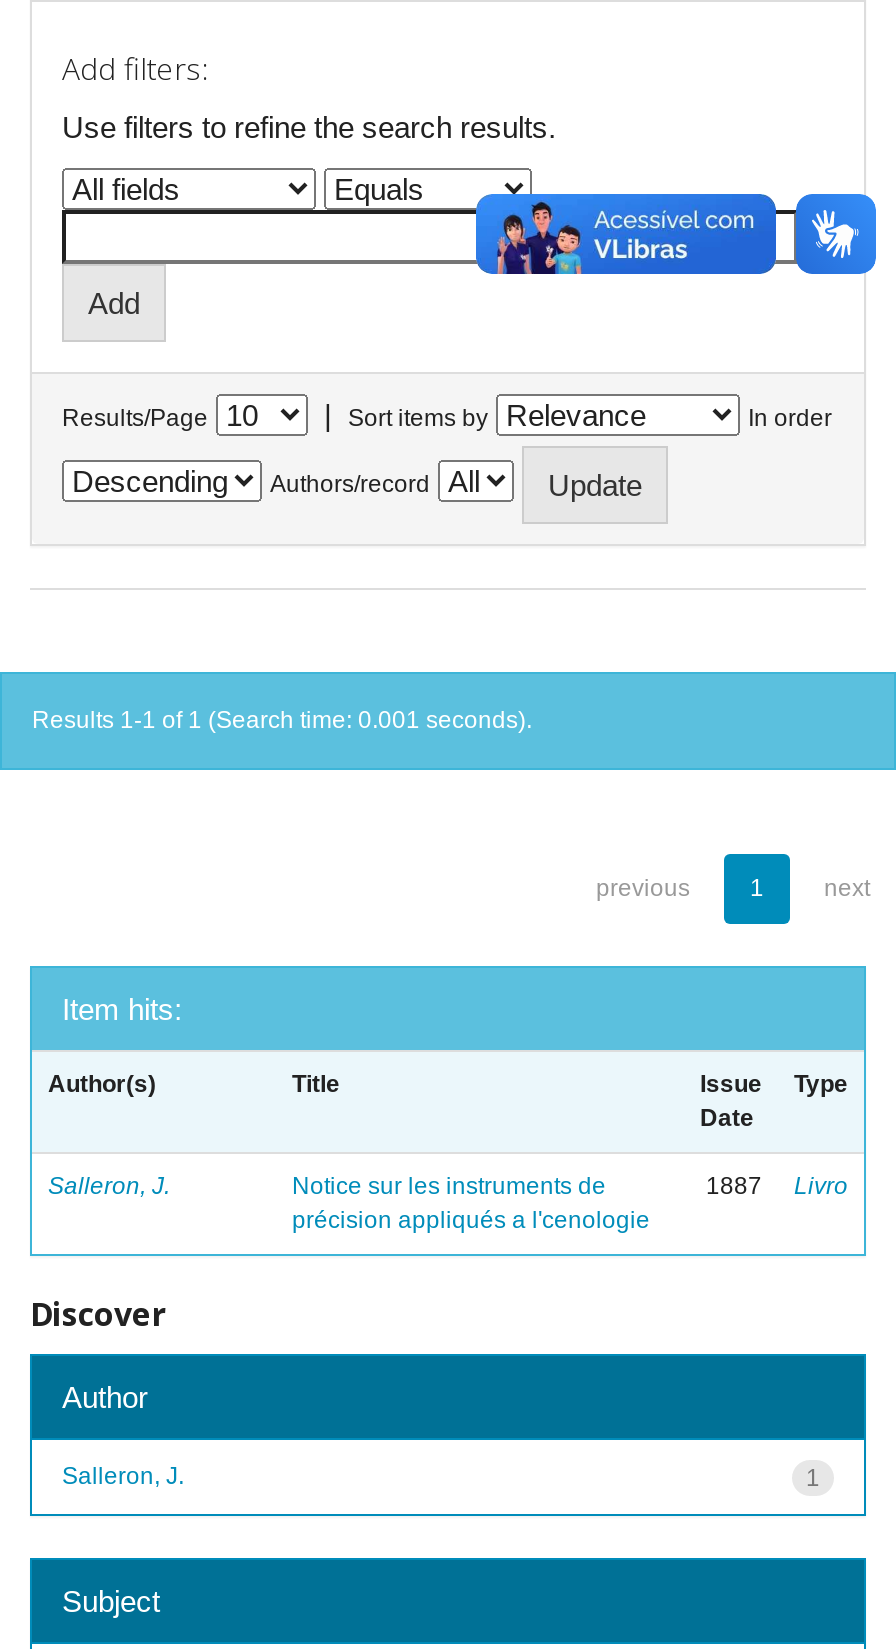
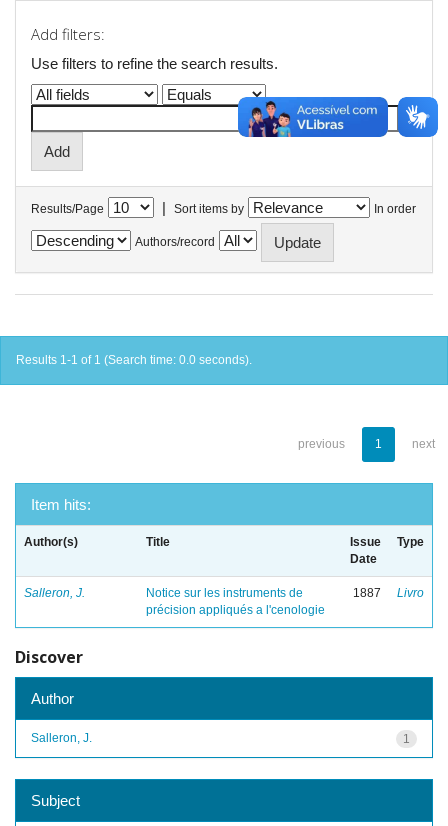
- Results 1-1 of 1 (Search time: 0.001 seconds).
+ Results 1-1 of 1 (Search time: 0.0 seconds).
